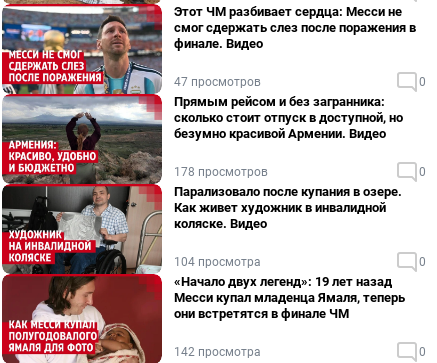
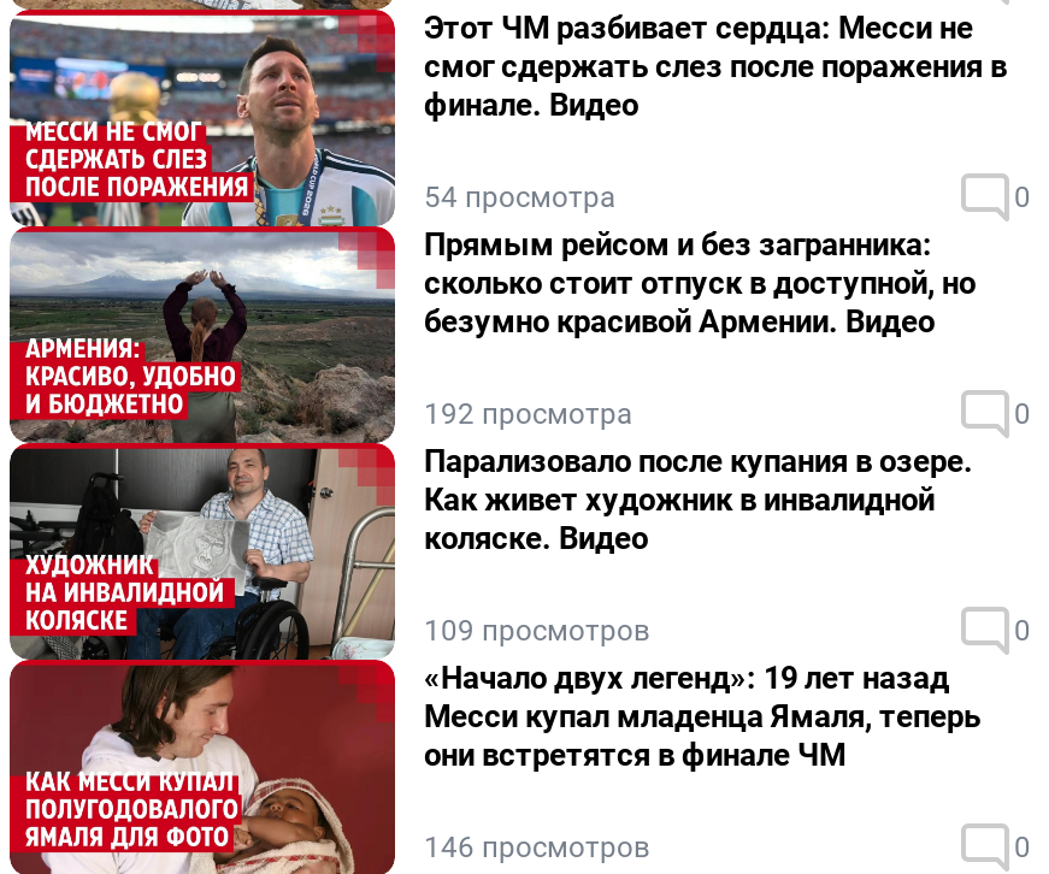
- 47 просмотров
+ 54 просмотра

- 178 просмотров
+ 192 просмотра

- 104 просмотра
+ 109 просмотров

- 142 просмотра
+ 146 просмотров
